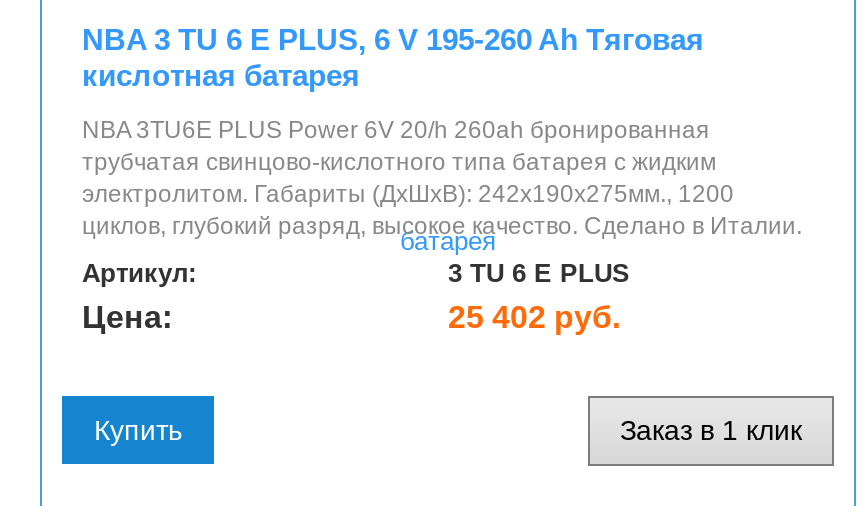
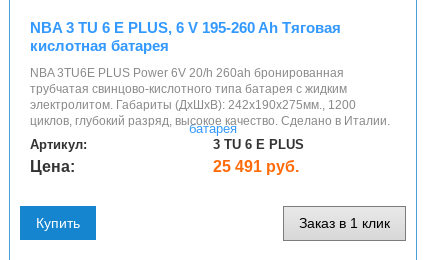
- 25 402 руб.
+ 25 491 руб.
